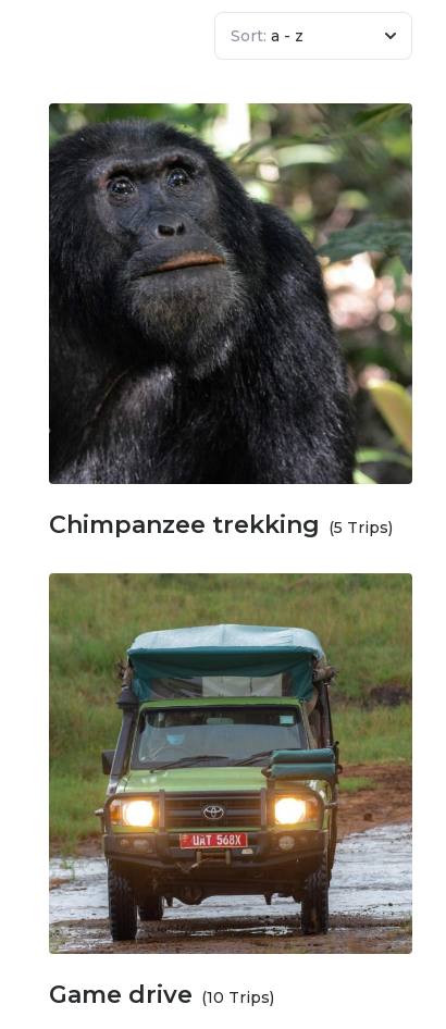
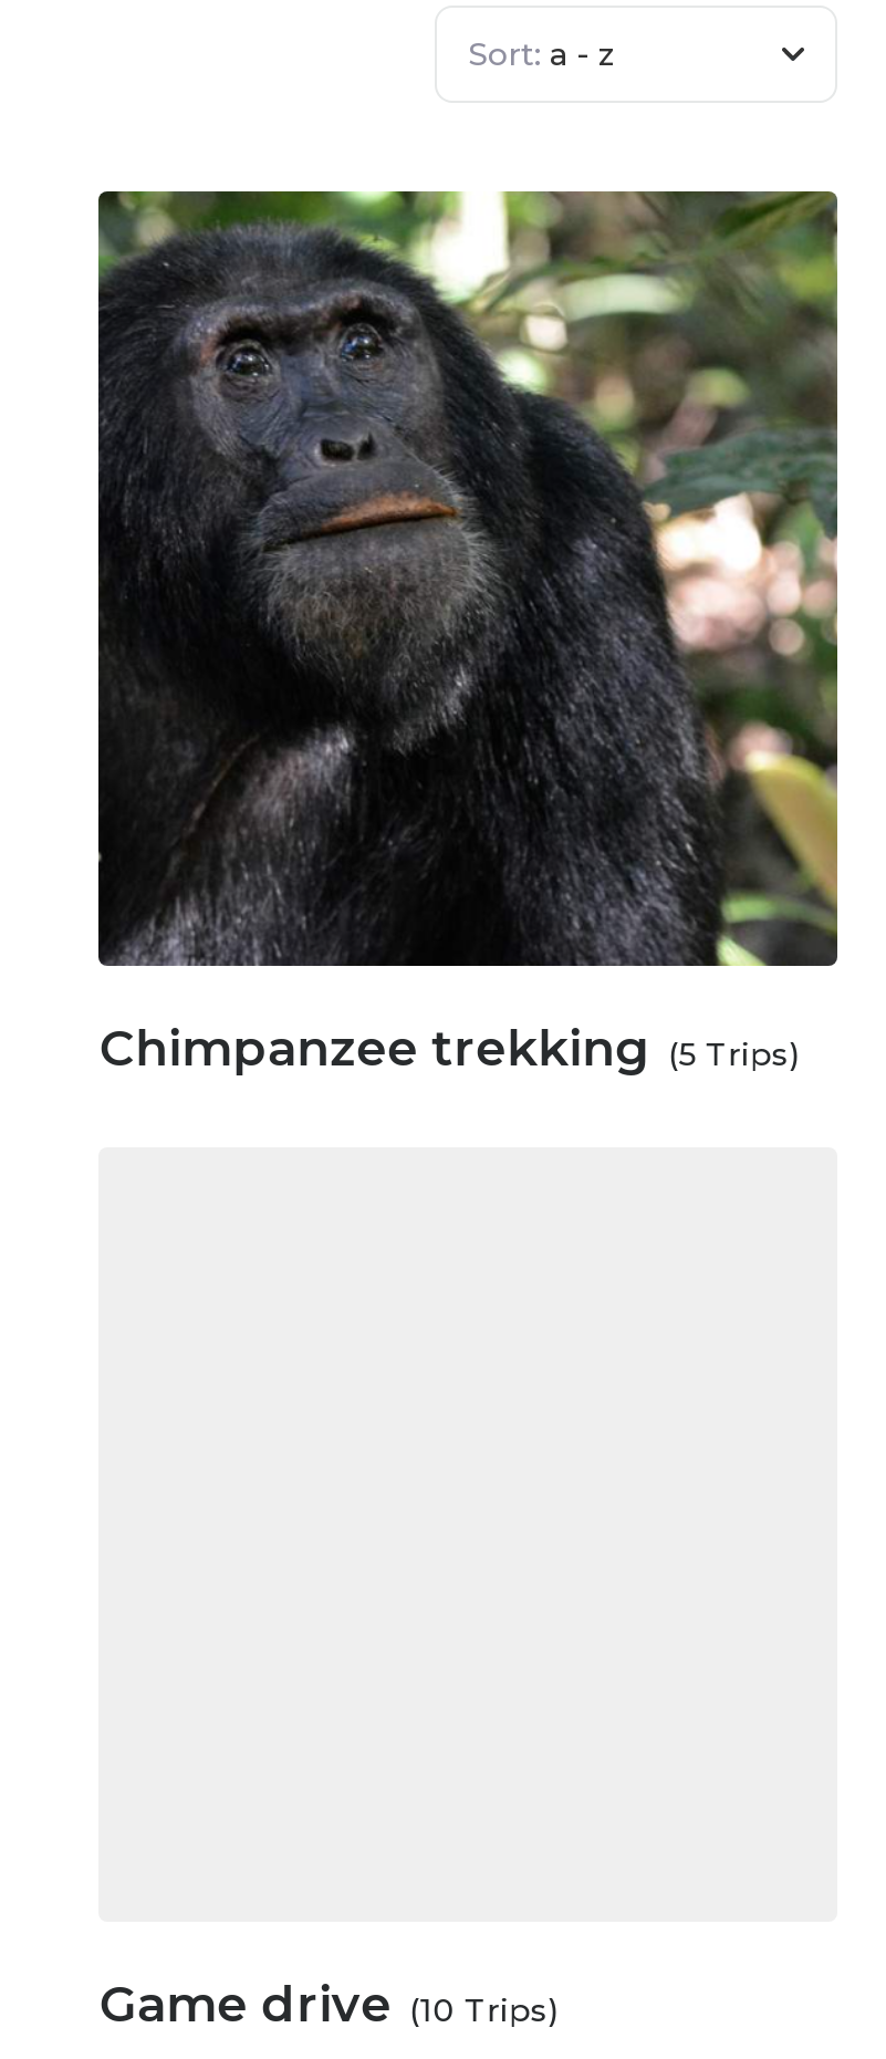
- [image]
